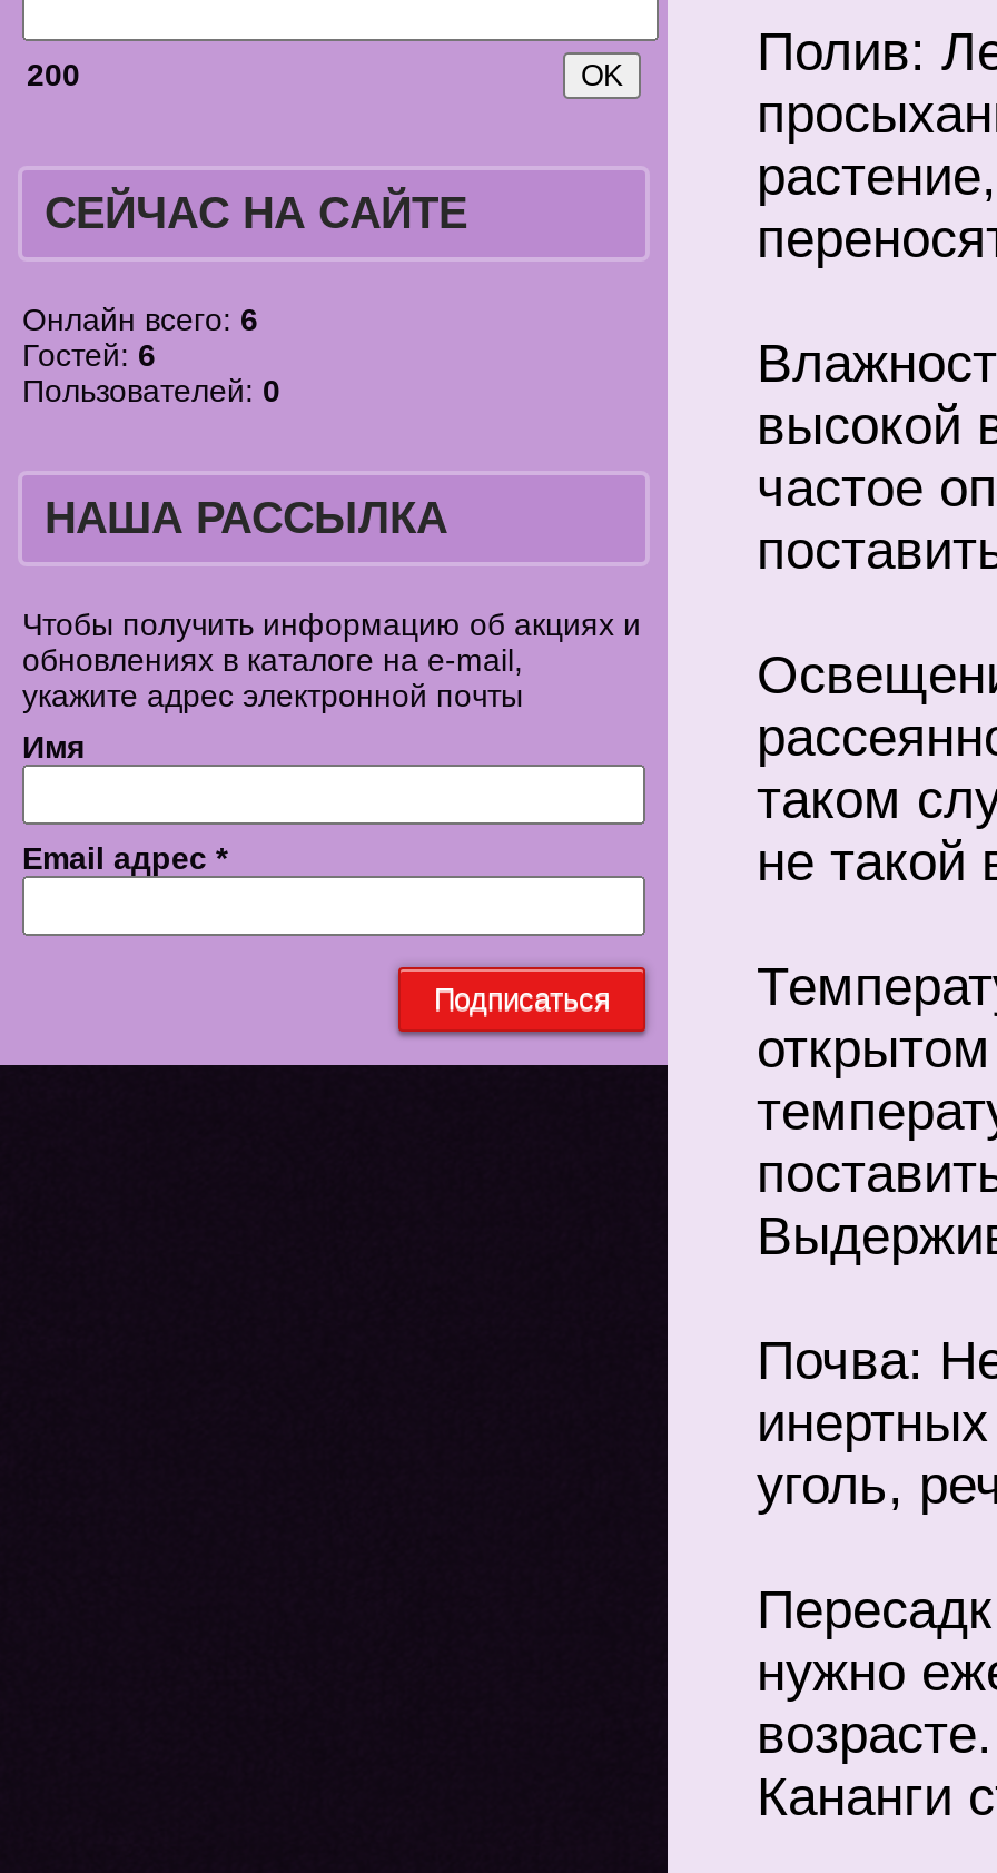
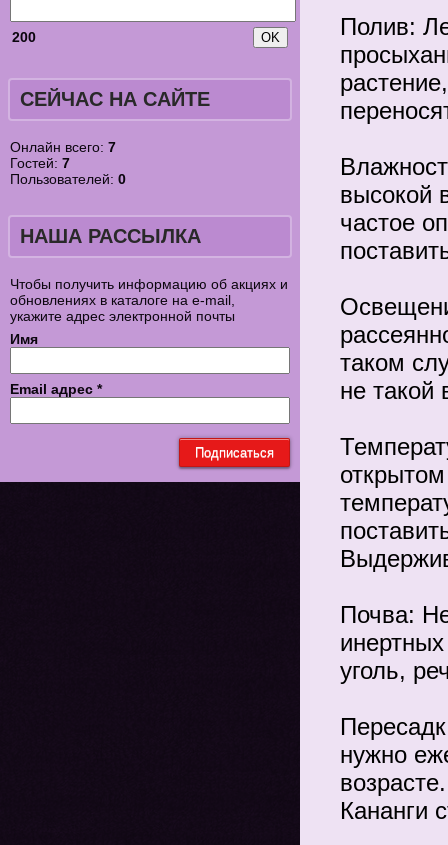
- Онлайн всего: 6
+ Онлайн всего: 7

- Гостей: 6
+ Гостей: 7
